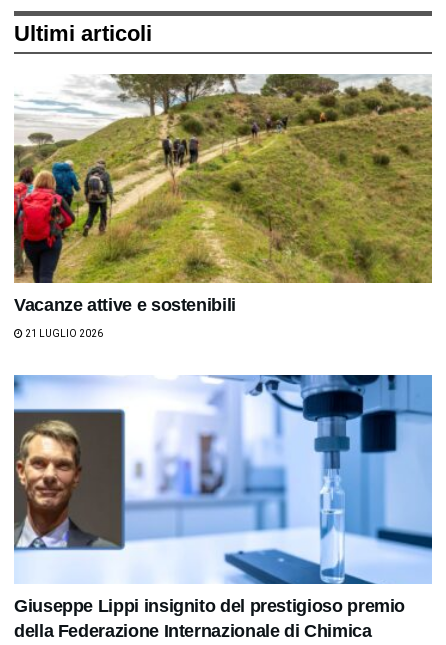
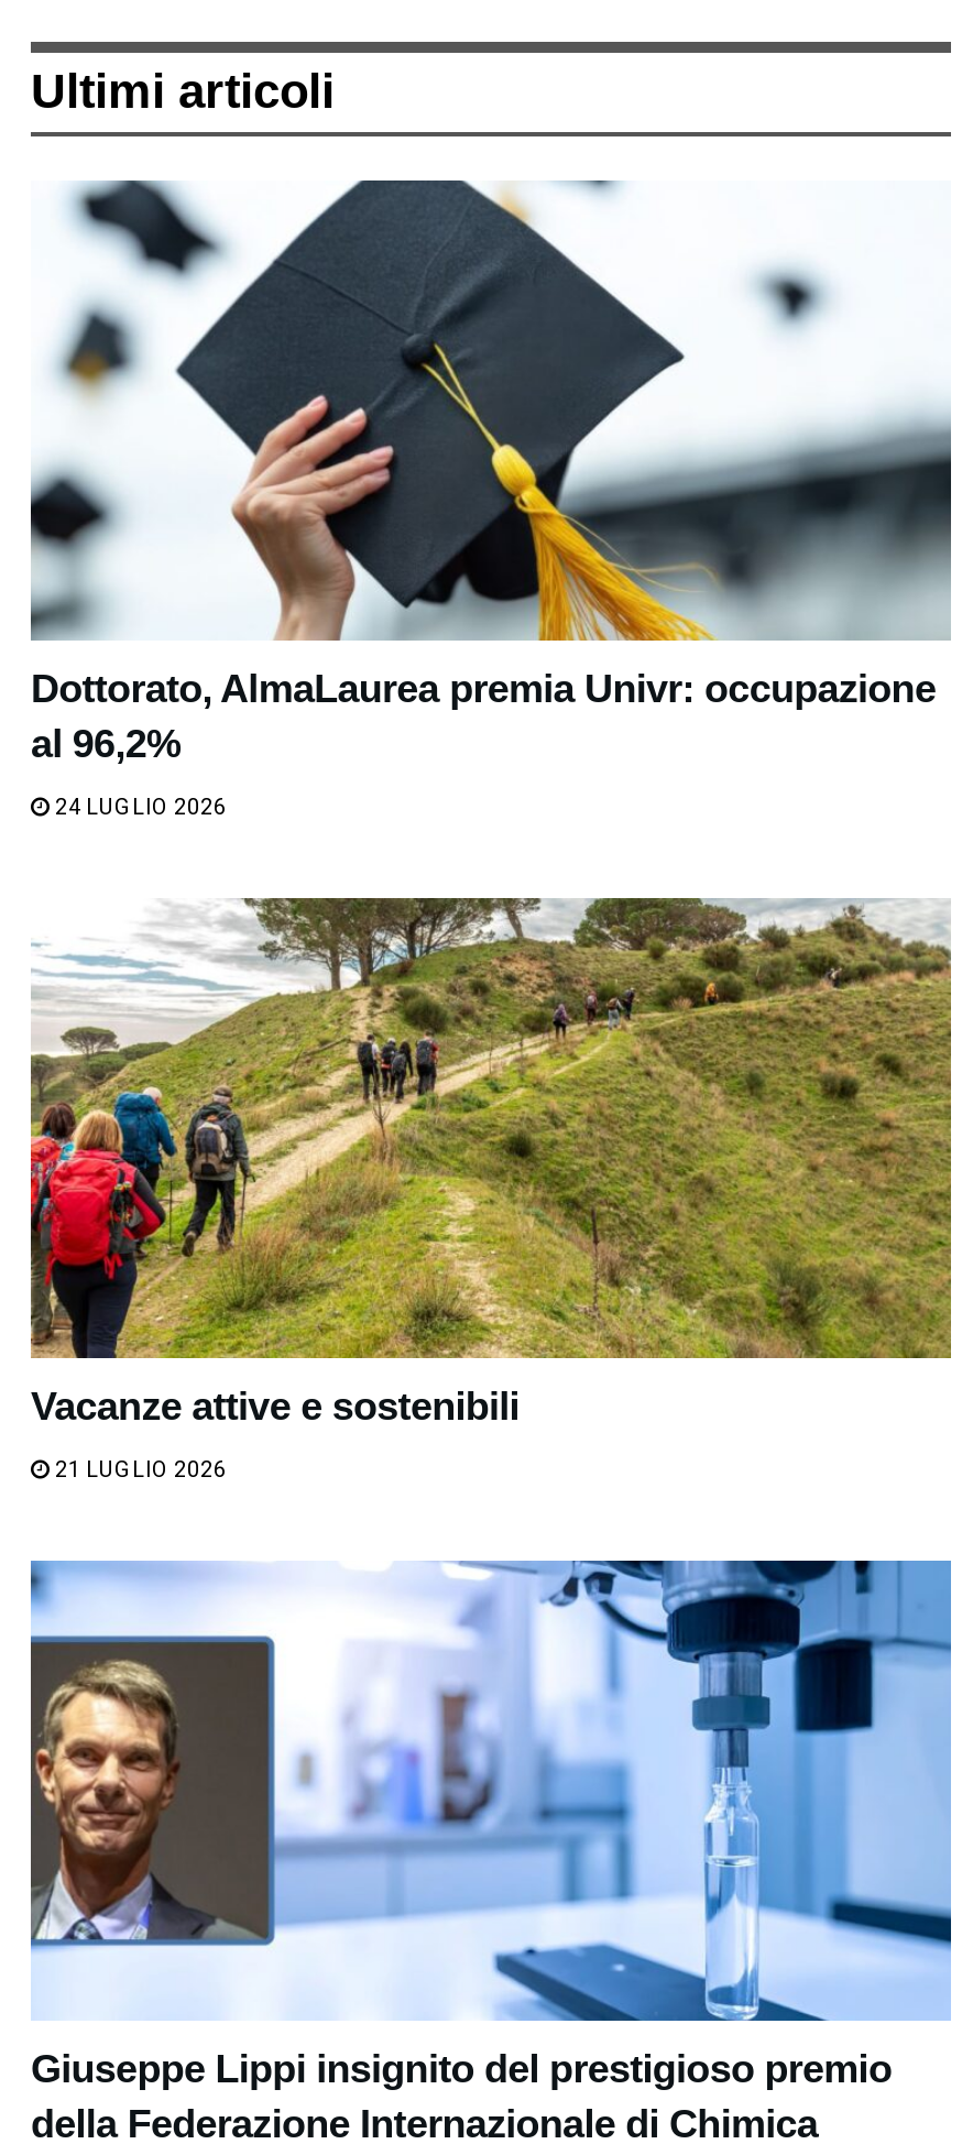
+ [image]
+ Dottorato, AlmaLaurea premia Univr: occupazione
+ al 96,2%
+ 24 LUGLIO 2026
